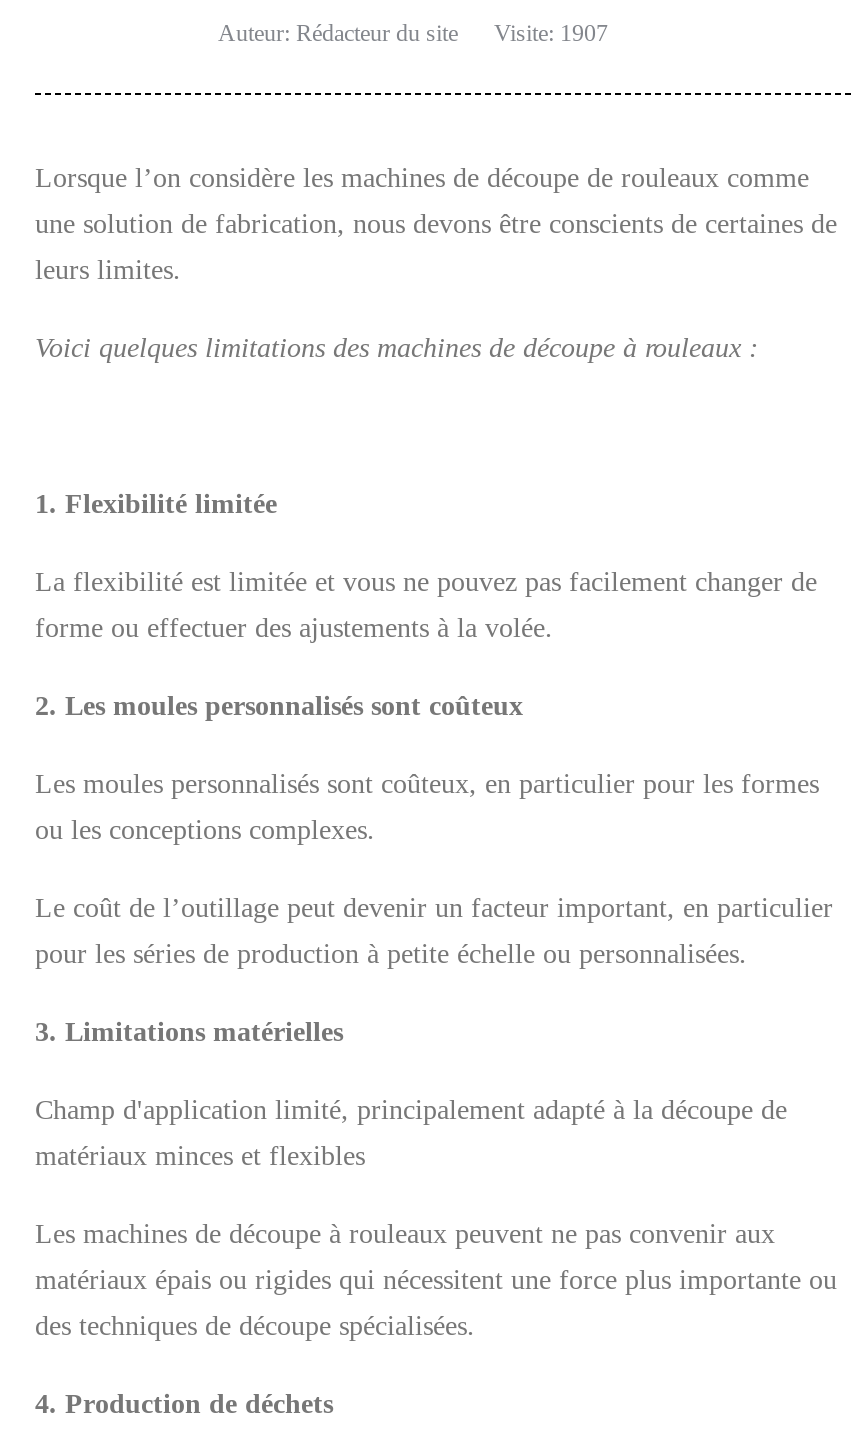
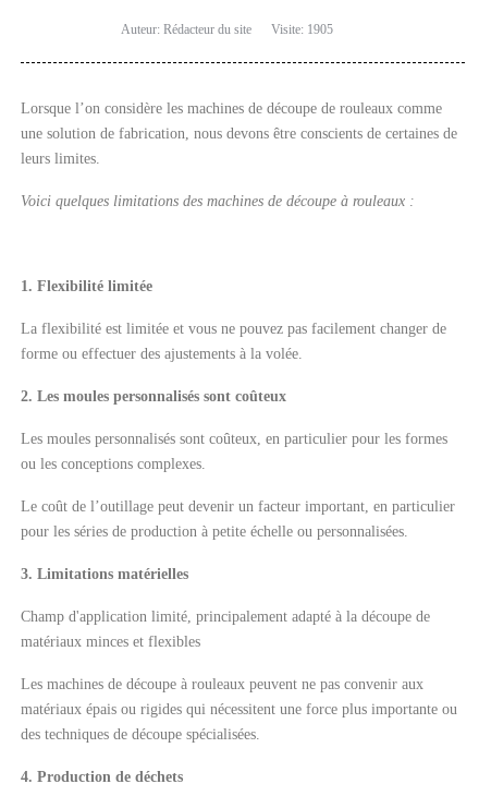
- Auteur: Rédacteur du site Visite: 1907
+ Auteur: Rédacteur du site Visite: 1905
